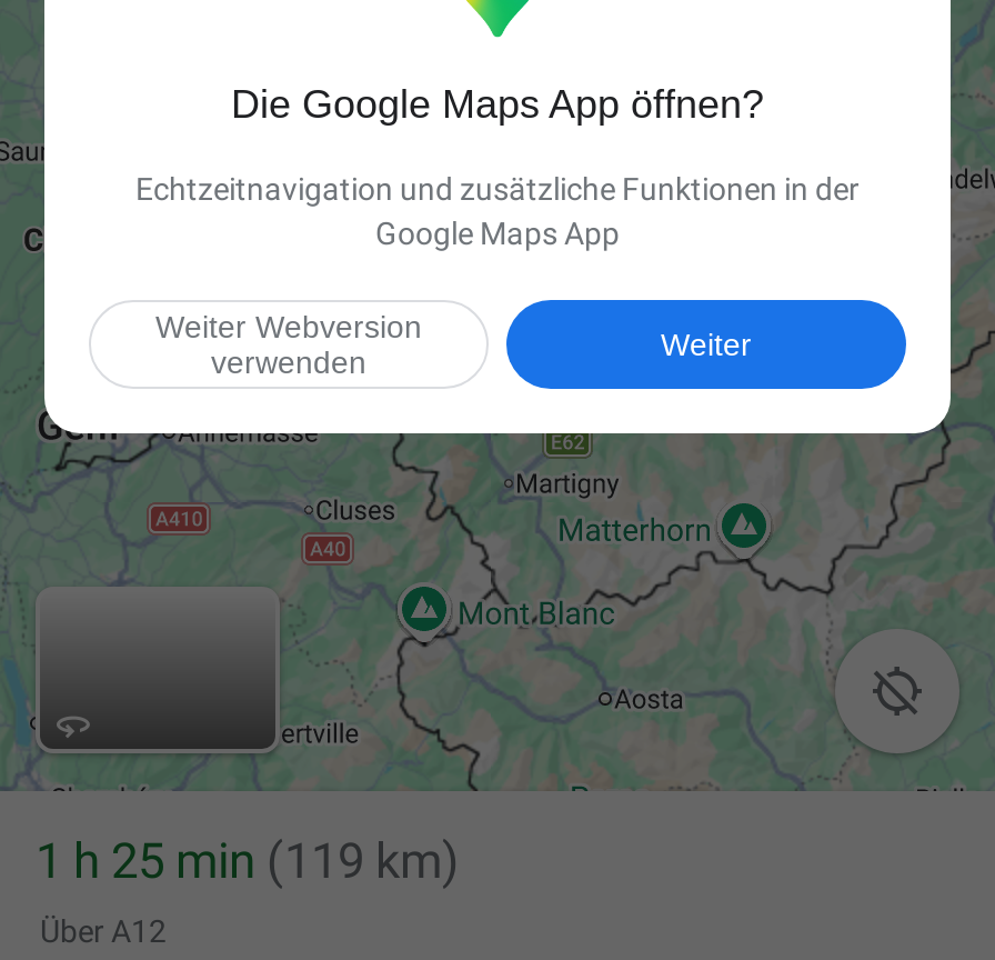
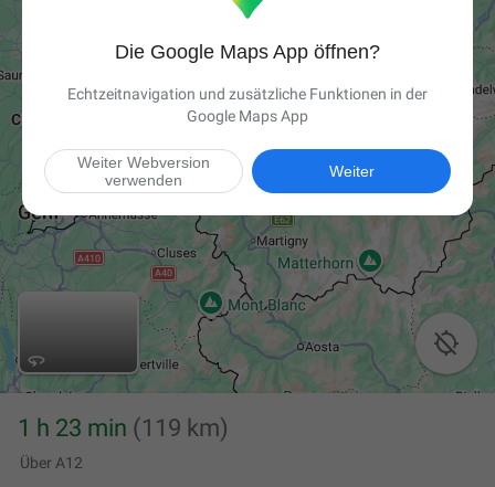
- 1 h 25 min (119 km)
+ 1 h 23 min (119 km)
